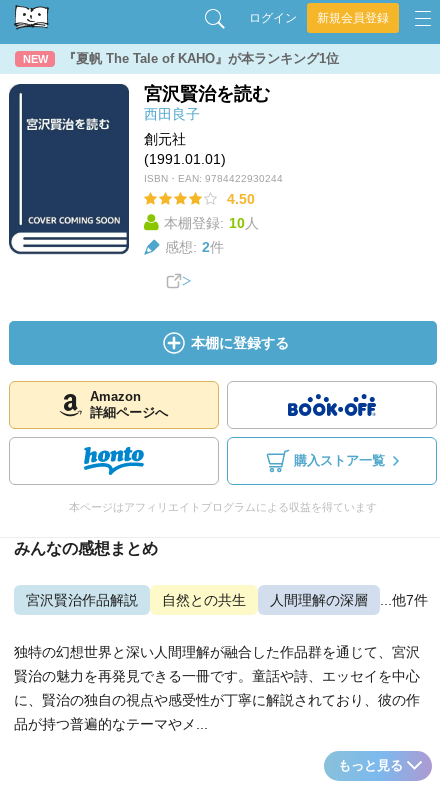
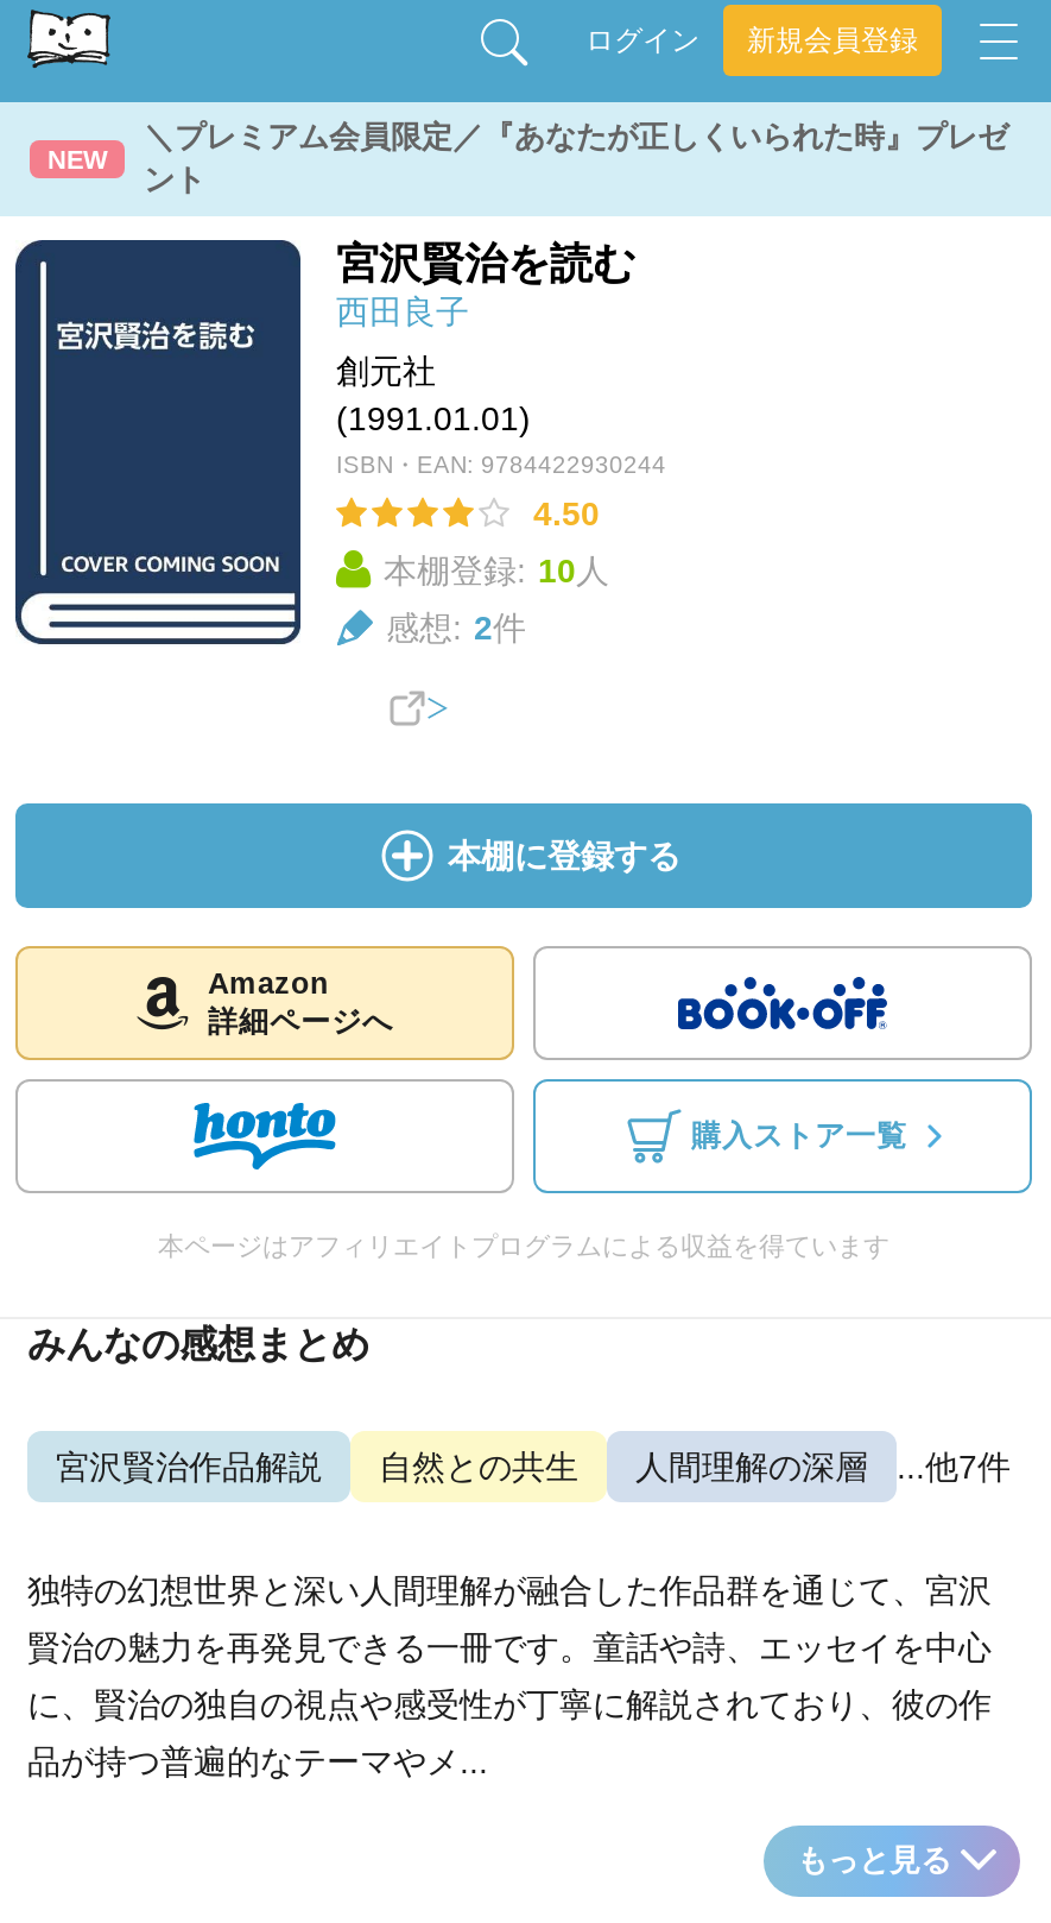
- 『夏帆 The Tale of KAHO』が本ランキング1位
+ ＼プレミアム会員限定／『あなたが正しくいられた時』プレゼ
+ ント
